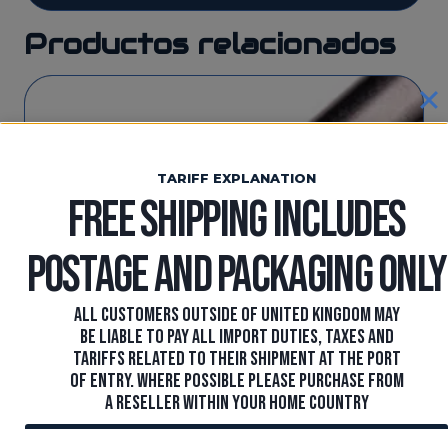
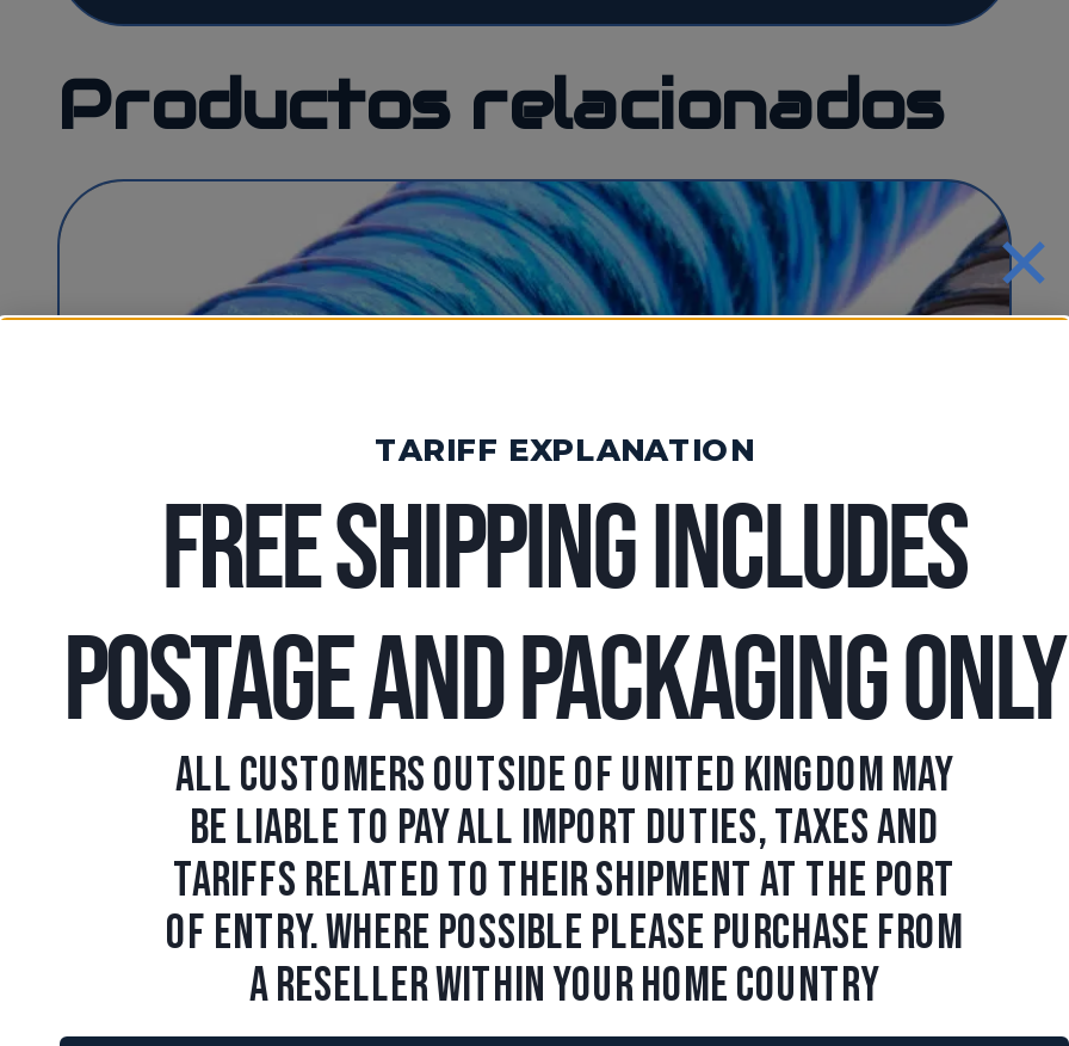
- [image]
+ [image]
